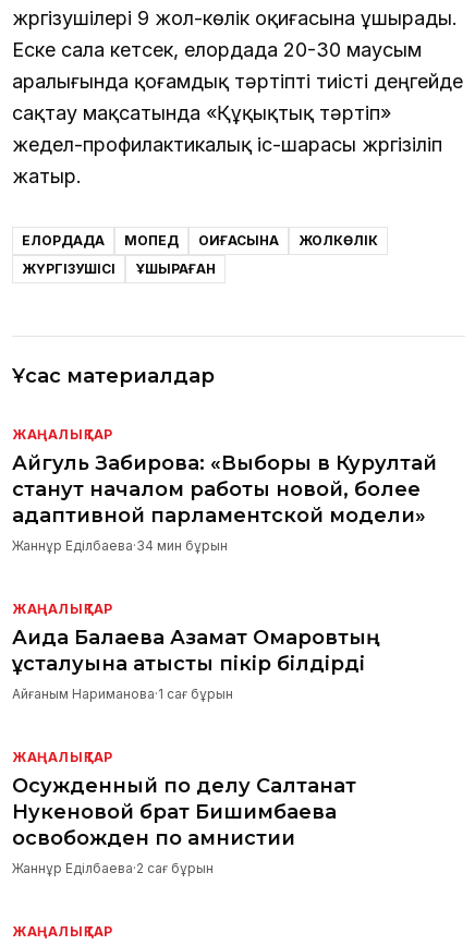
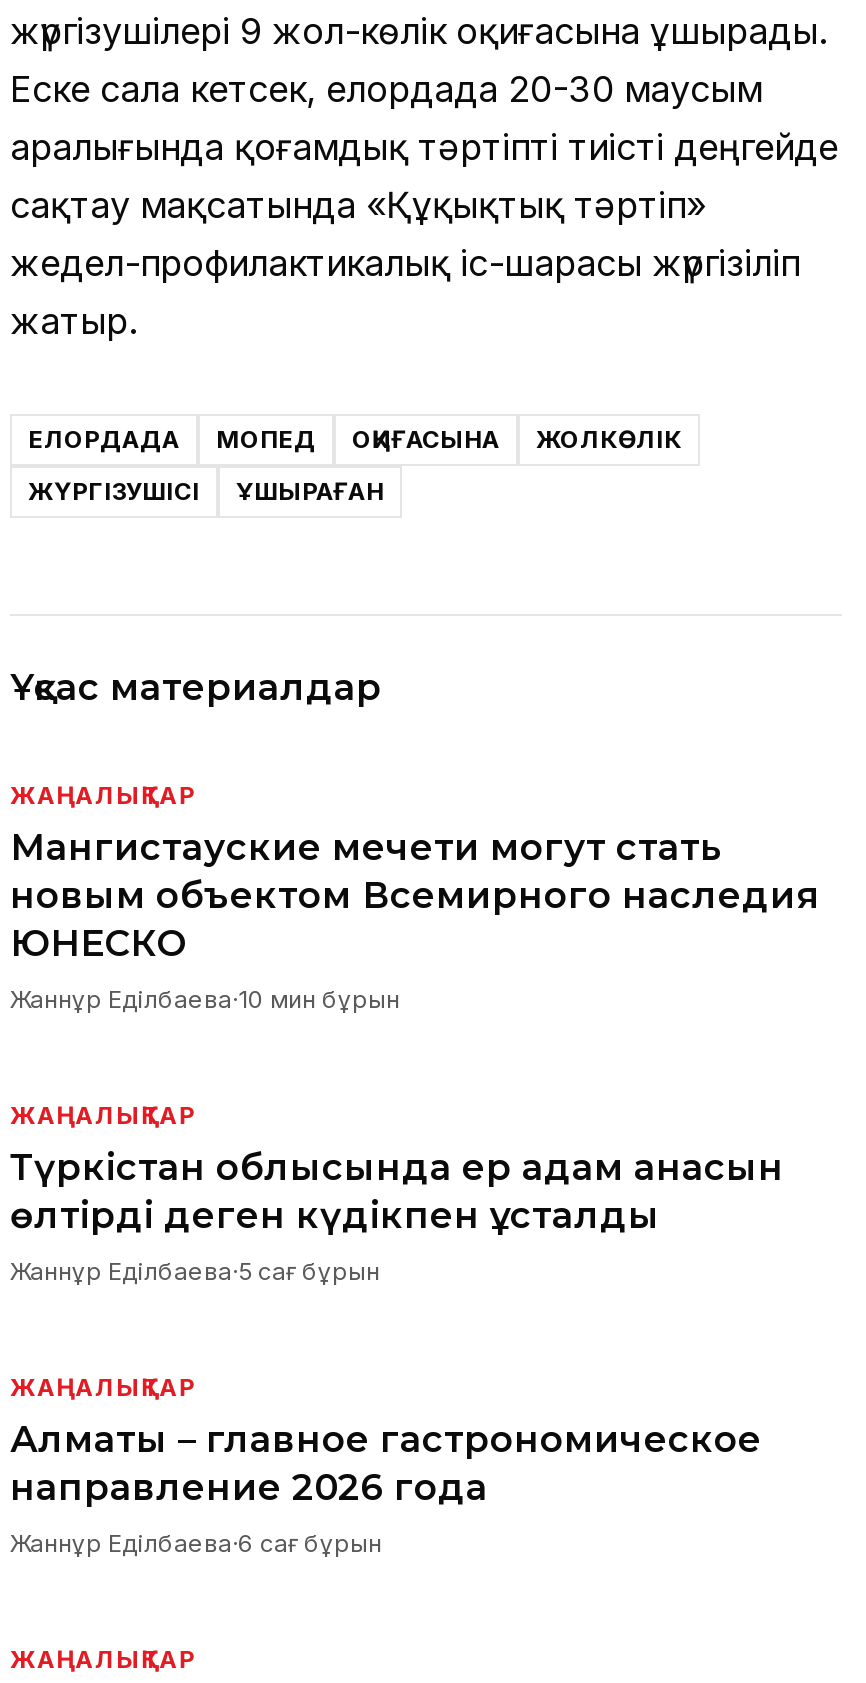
- Айгуль Забирова: «Выборы в Курултай
- станут началом работы новой, более
- адаптивной парламентской модели»
- Жаннұр Еділбаева·34 мин бұрын
+ Мангистауские мечети могут стать
+ новым объектом Всемирного наследия
+ ЮНЕСКО
+ Жаннұр Еділбаева·10 мин бұрын

- Аида Балаева Азамат Омаровтың
- ұсталуына қатысты пікір білдірді
- Айғаным Нариманова·1 сағ бұрын
+ Түркістан облысында ер адам анасын
+ өлтірді деген күдікпен ұсталды
+ Жаннұр Еділбаева·5 сағ бұрын

- Осужденный по делу Салтанат
- Нукеновой брат Бишимбаева
- освобожден по амнистии
- Жаннұр Еділбаева·2 сағ бұрын
+ Алматы – главное гастрономическое
+ направление 2026 года
+ Жаннұр Еділбаева·6 сағ бұрын
